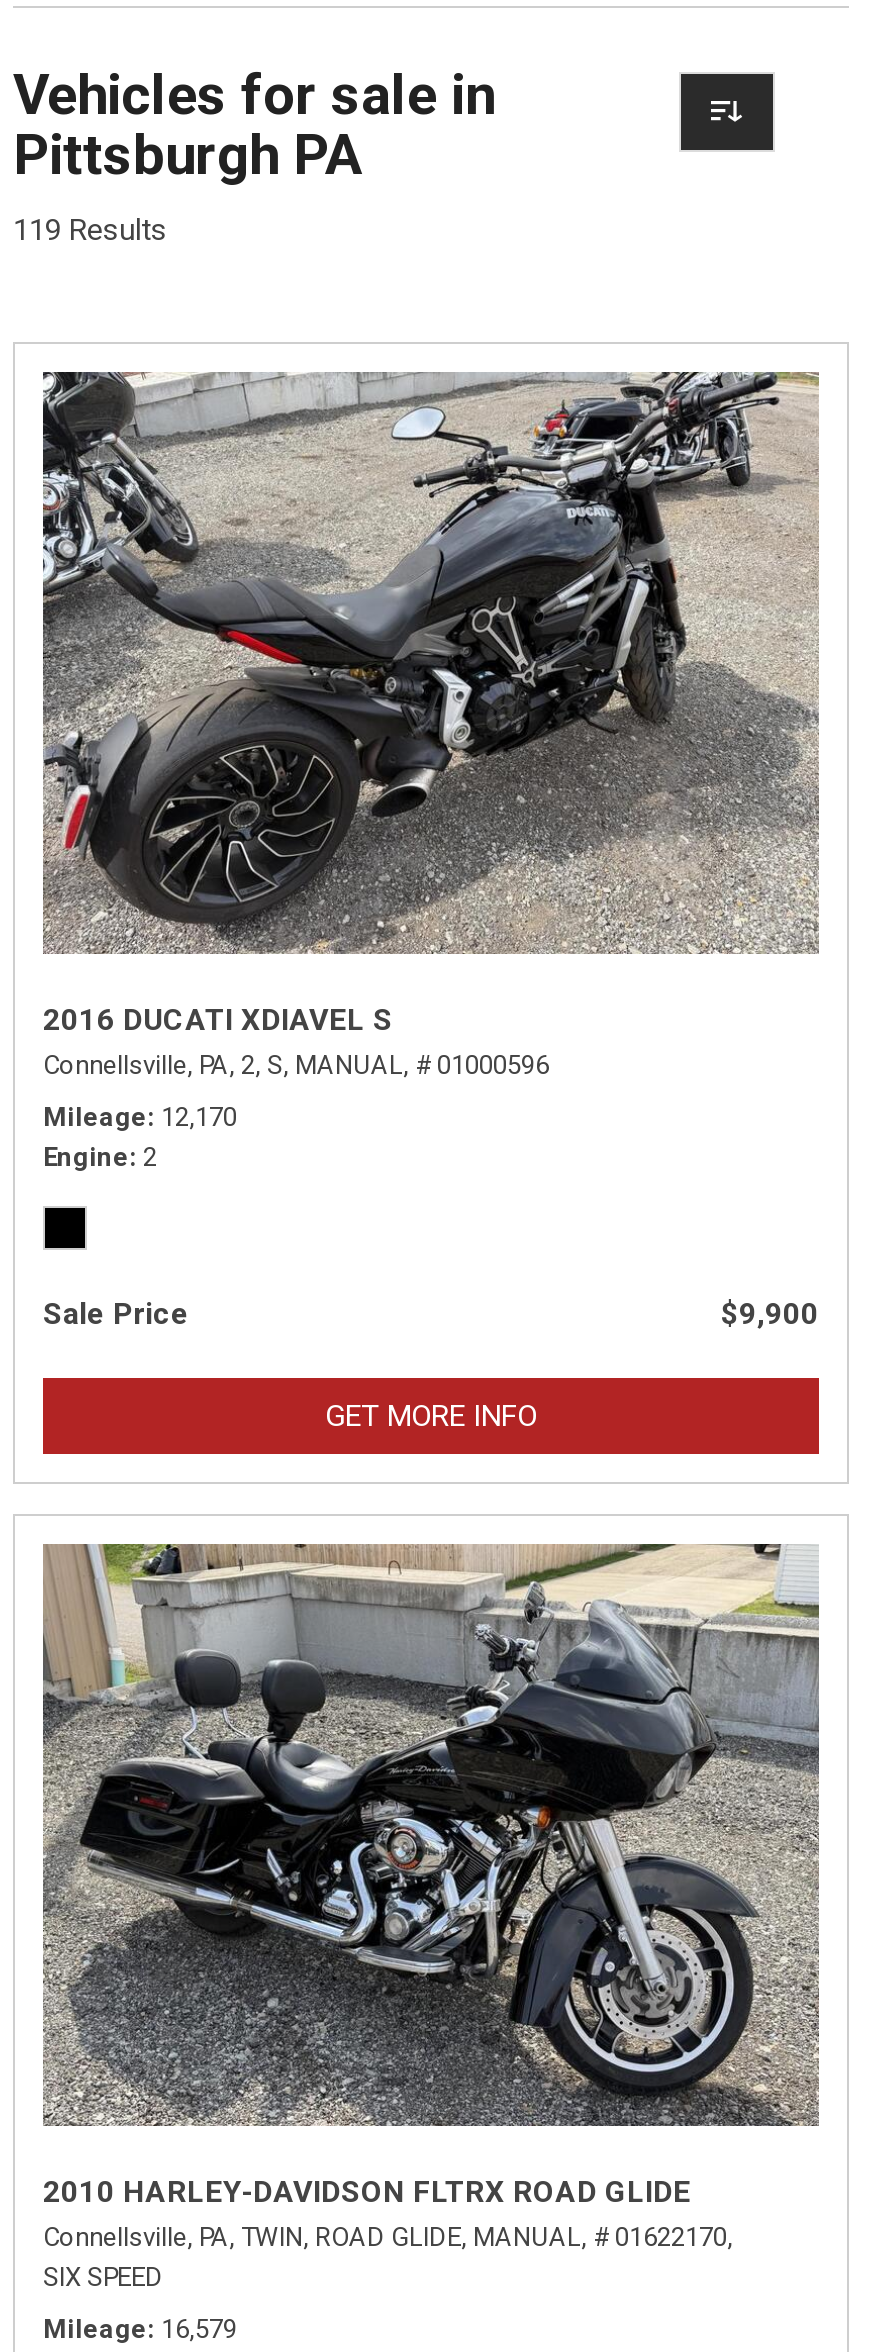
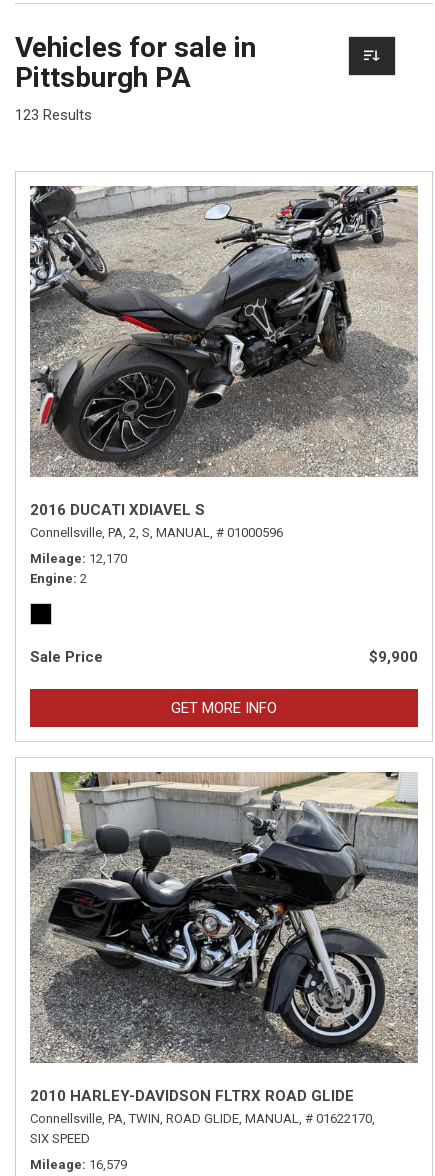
- 119 Results
+ 123 Results
